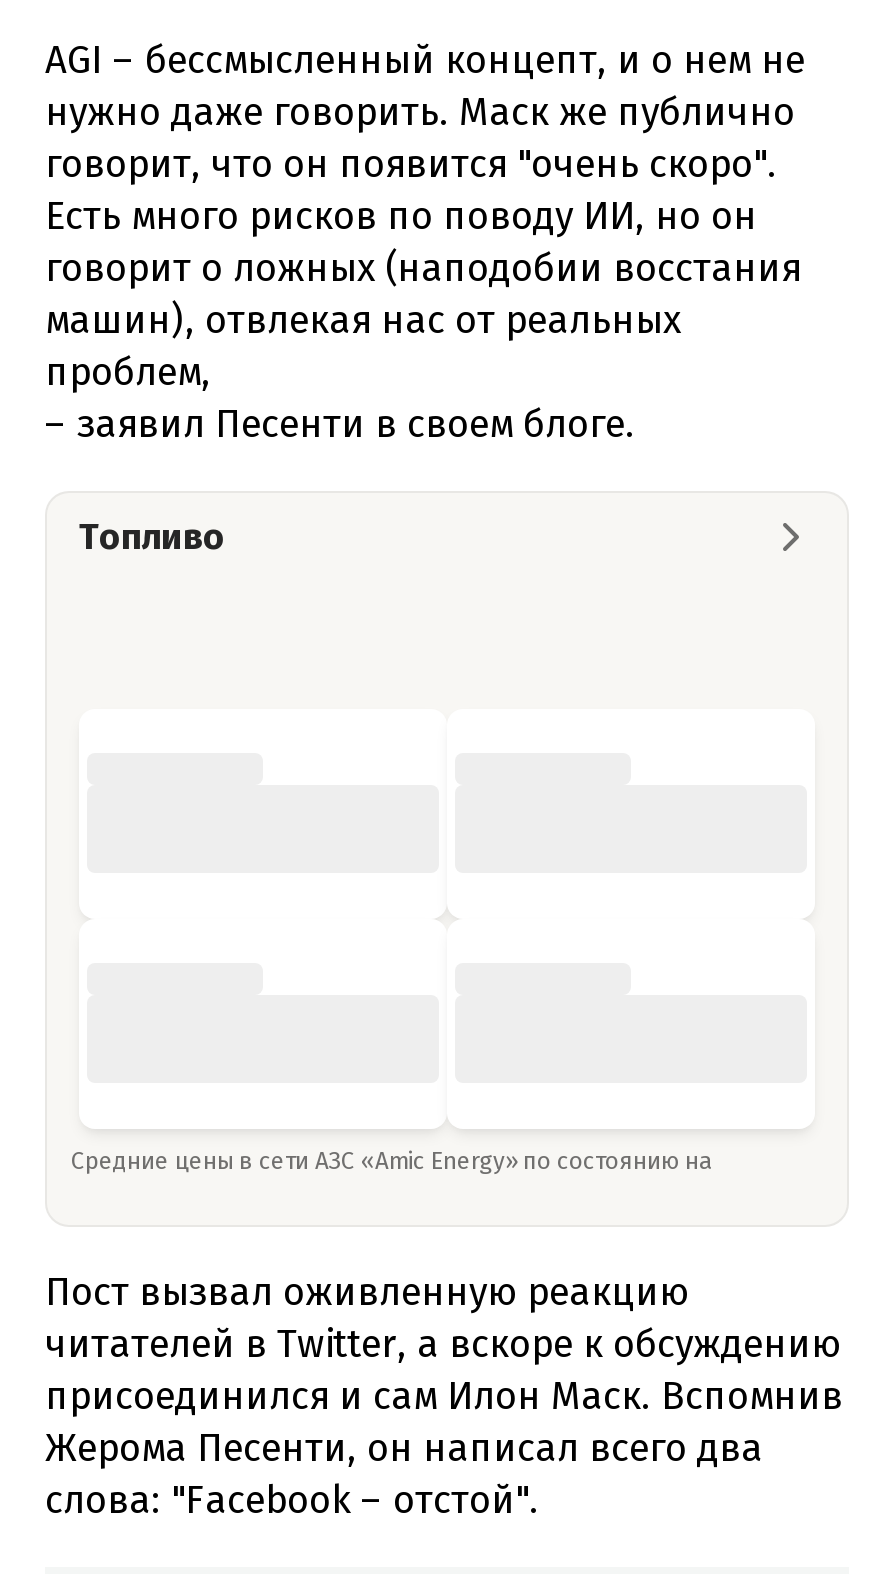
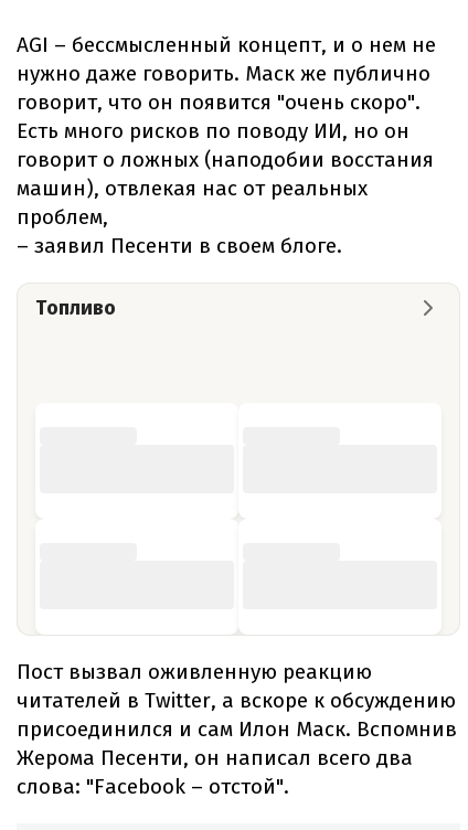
- Средние цены в сети АЗС «Amic Energy» по состоянию на
